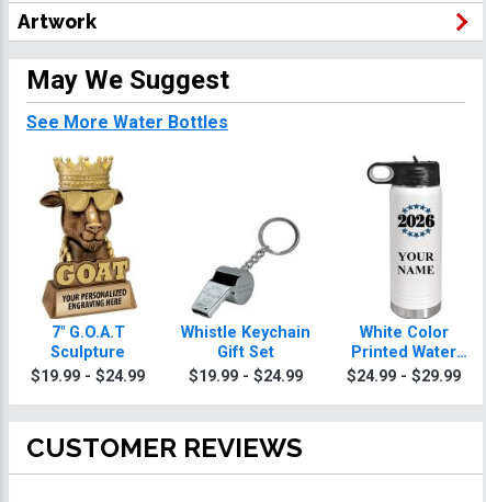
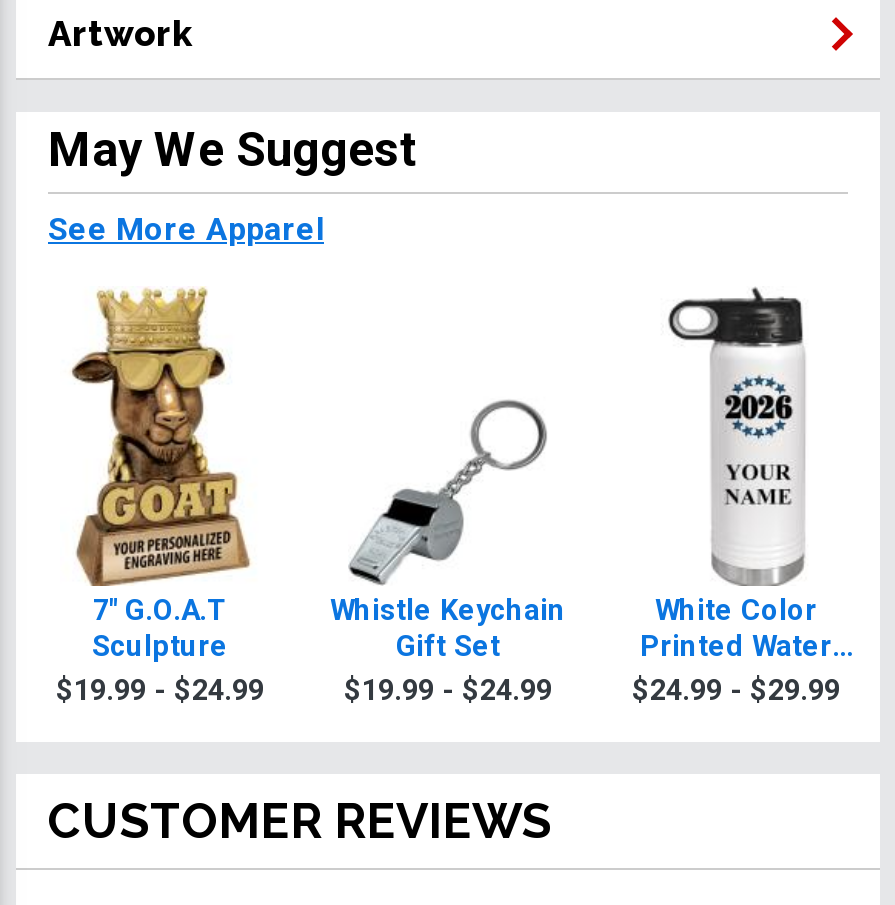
- See More Water Bottles
+ See More Apparel
